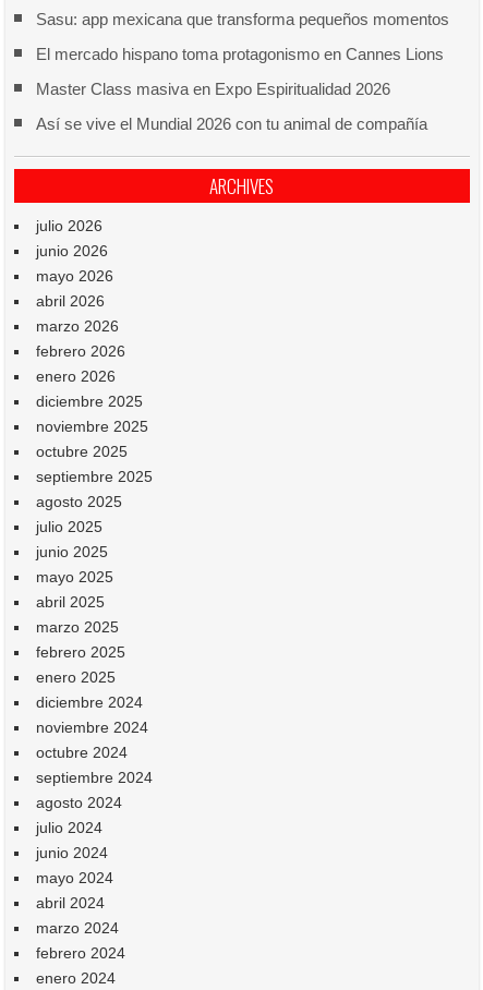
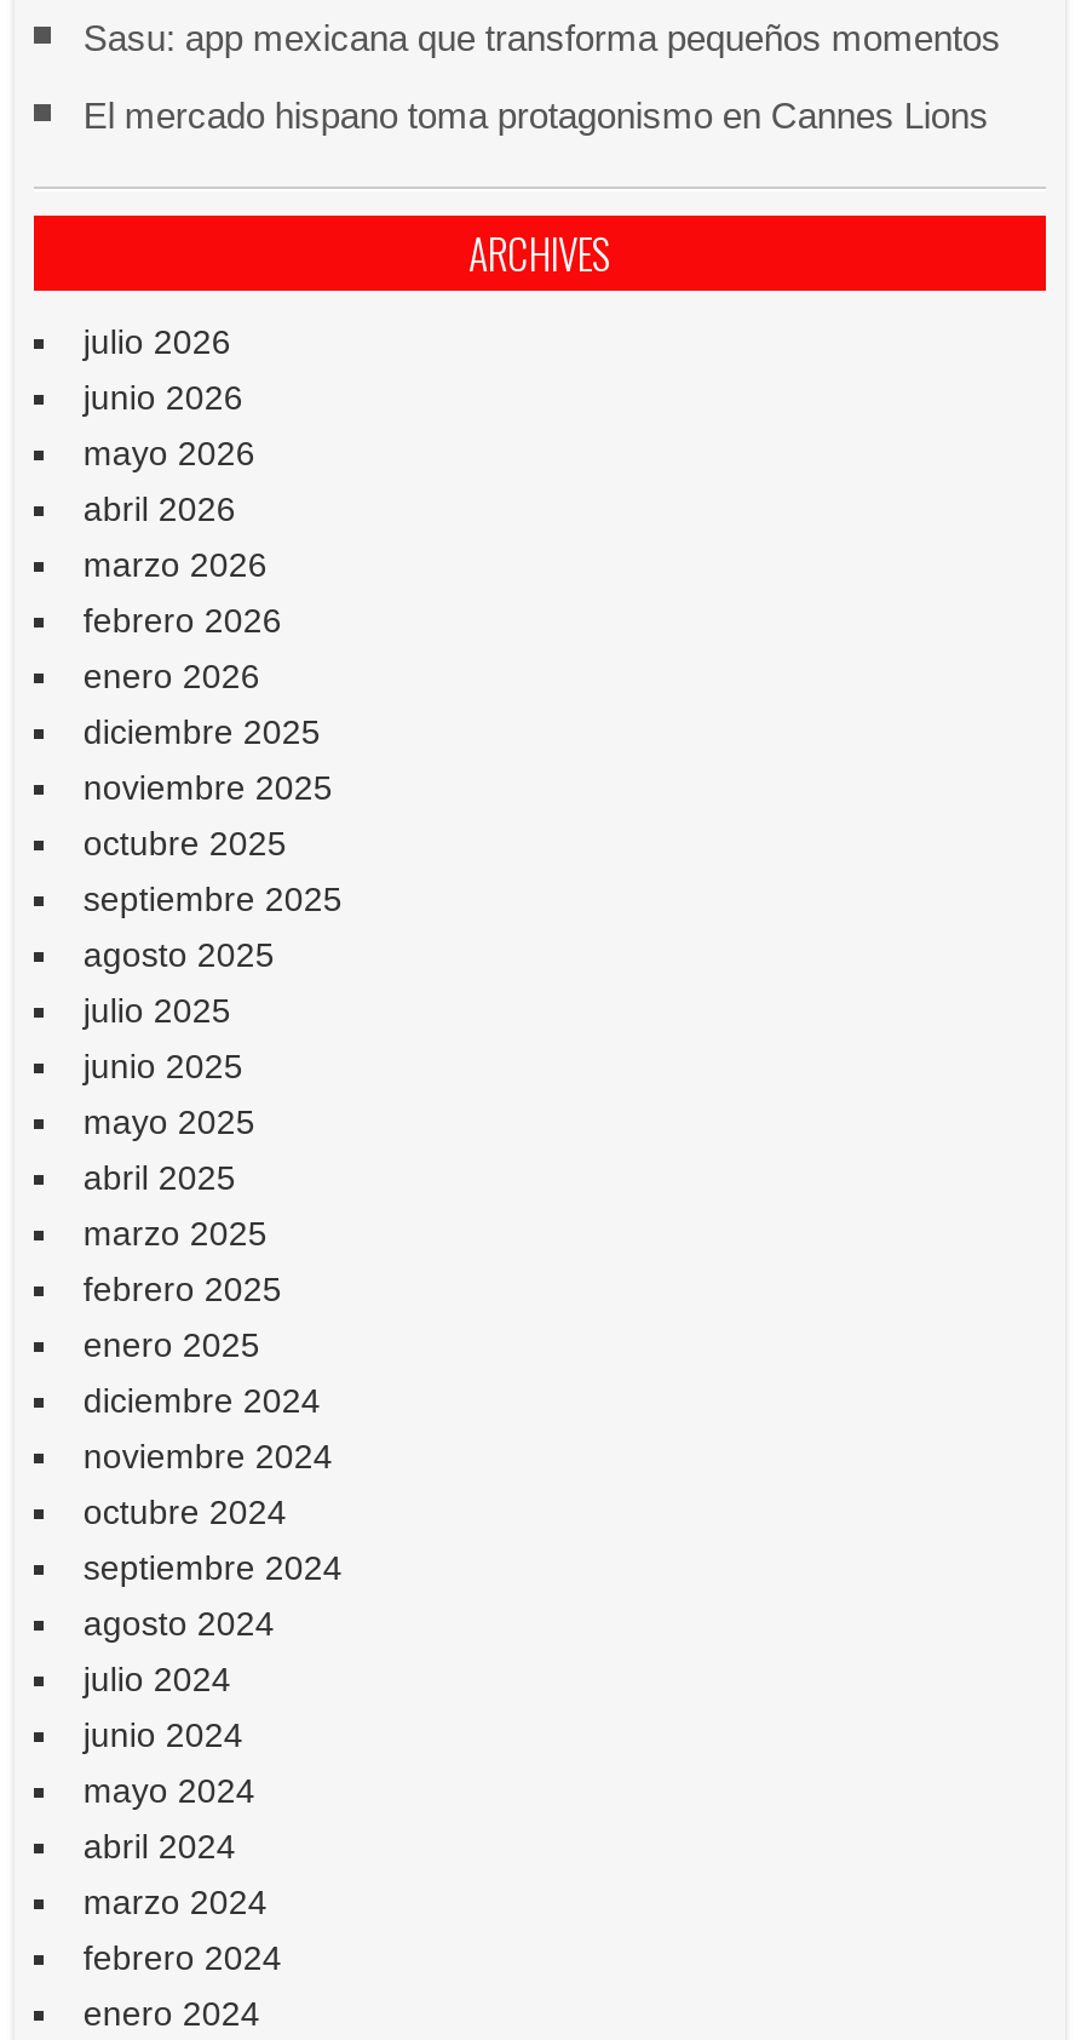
- Master Class masiva en Expo Espiritualidad 2026
- Así se vive el Mundial 2026 con tu animal de compañía
